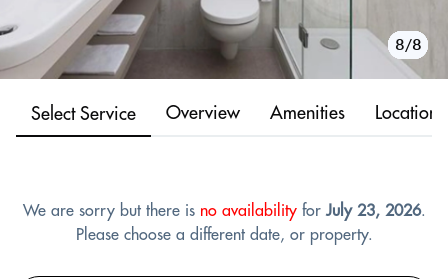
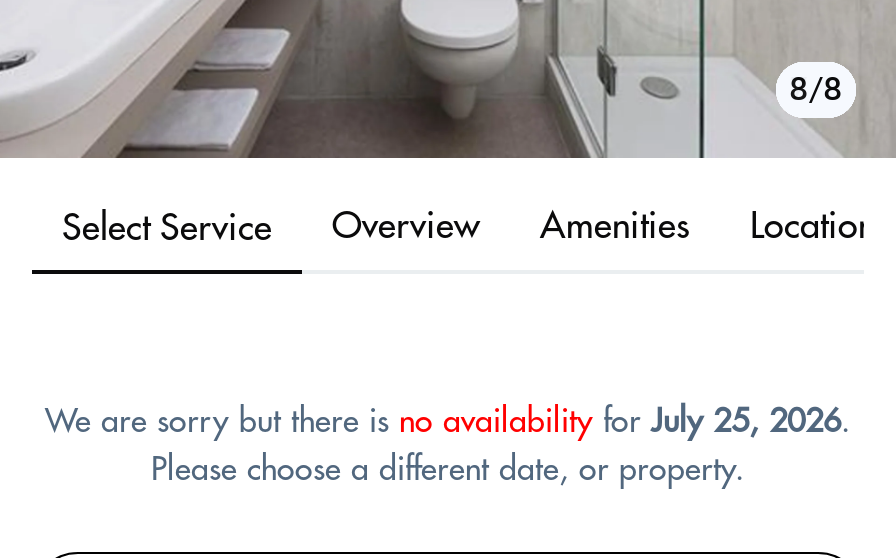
- We are sorry but there is no availability for July 23, 2026.
+ We are sorry but there is no availability for July 25, 2026.
